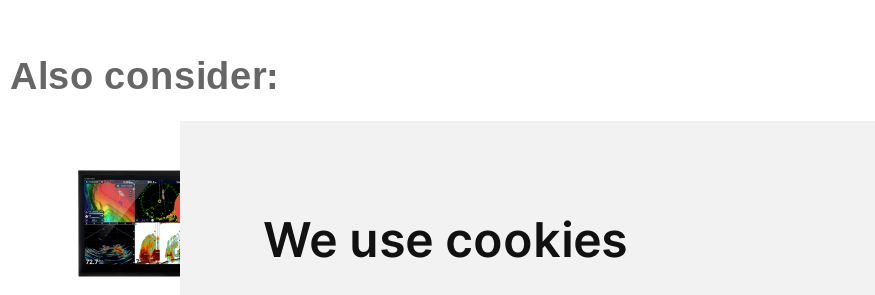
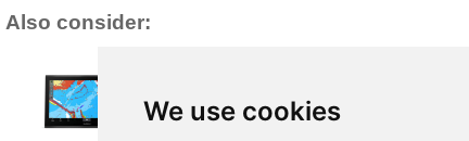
- [image]
+ [image]
